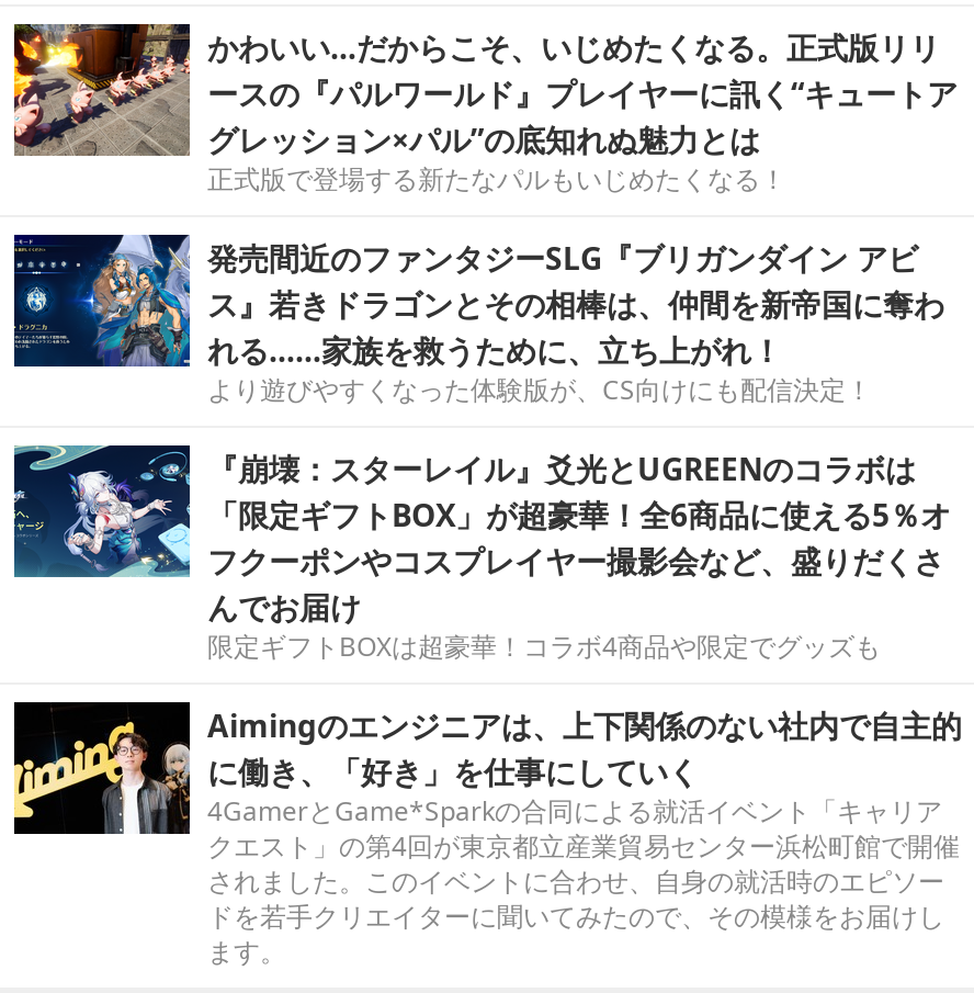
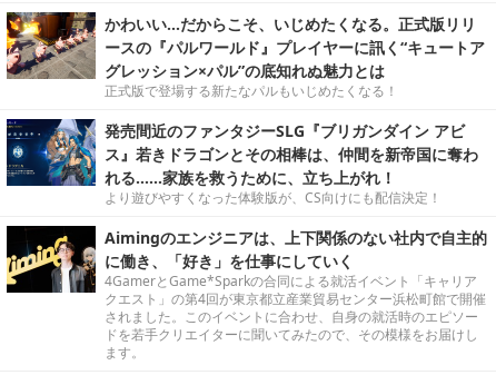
- [image]
- 『崩壊：スターレイル』爻光とUGREENのコラボは
- 「限定ギフトBOX」が超豪華！全6商品に使える5％オ
- フクーポンやコスプレイヤー撮影会など、盛りだくさ
- んでお届け
- 限定ギフトBOXは超豪華！コラボ4商品や限定でグッズも
